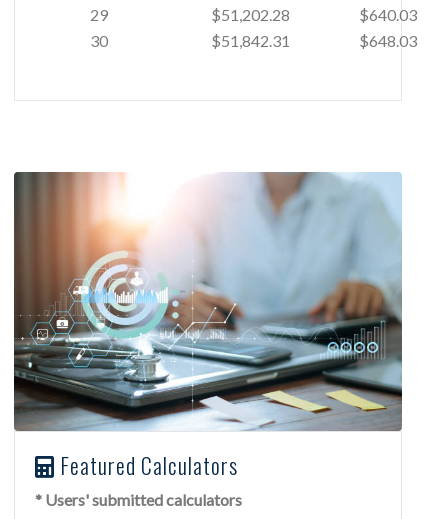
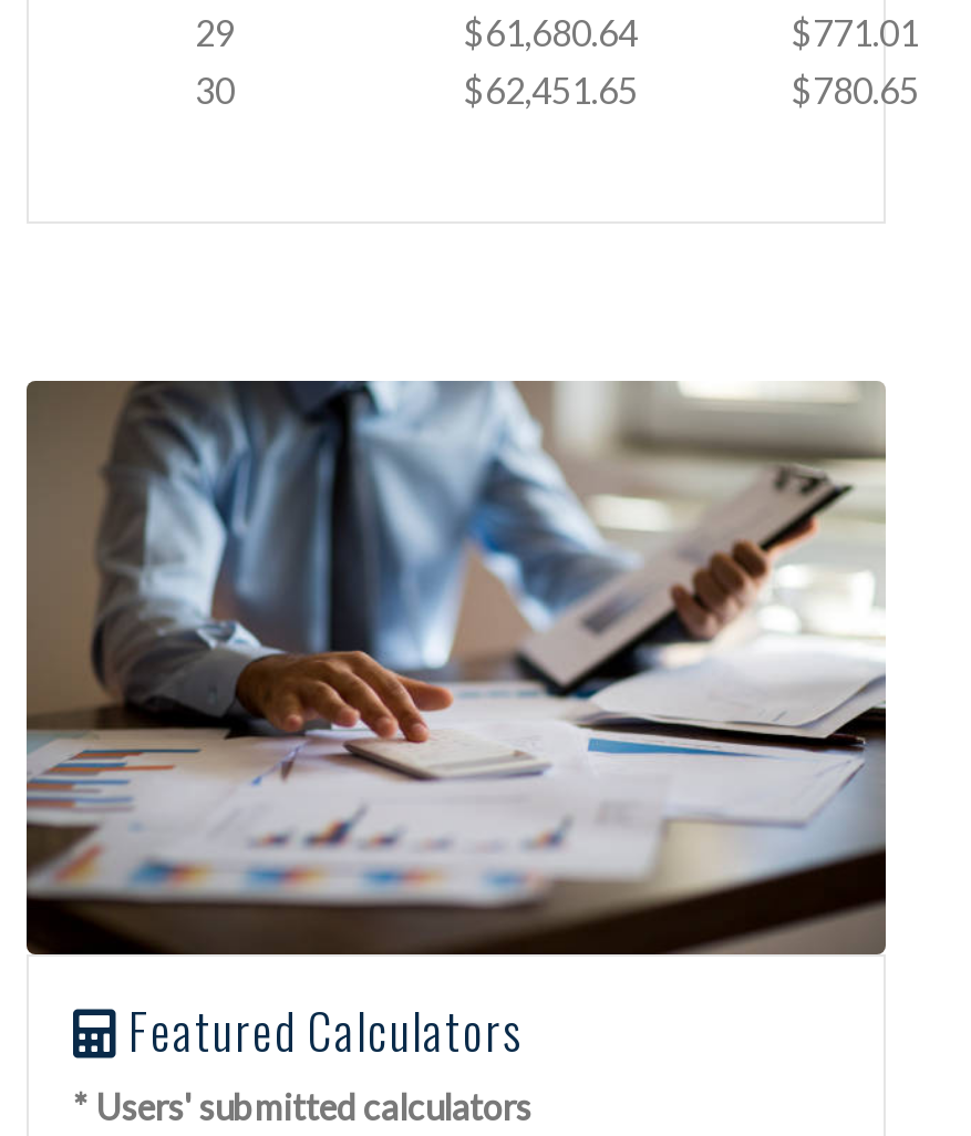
- $51,202.28
+ $61,680.64

- $640.03
+ $771.01

- $51,842.31
+ $62,451.65

- $648.03
+ $780.65

- [image]
+ [image]
